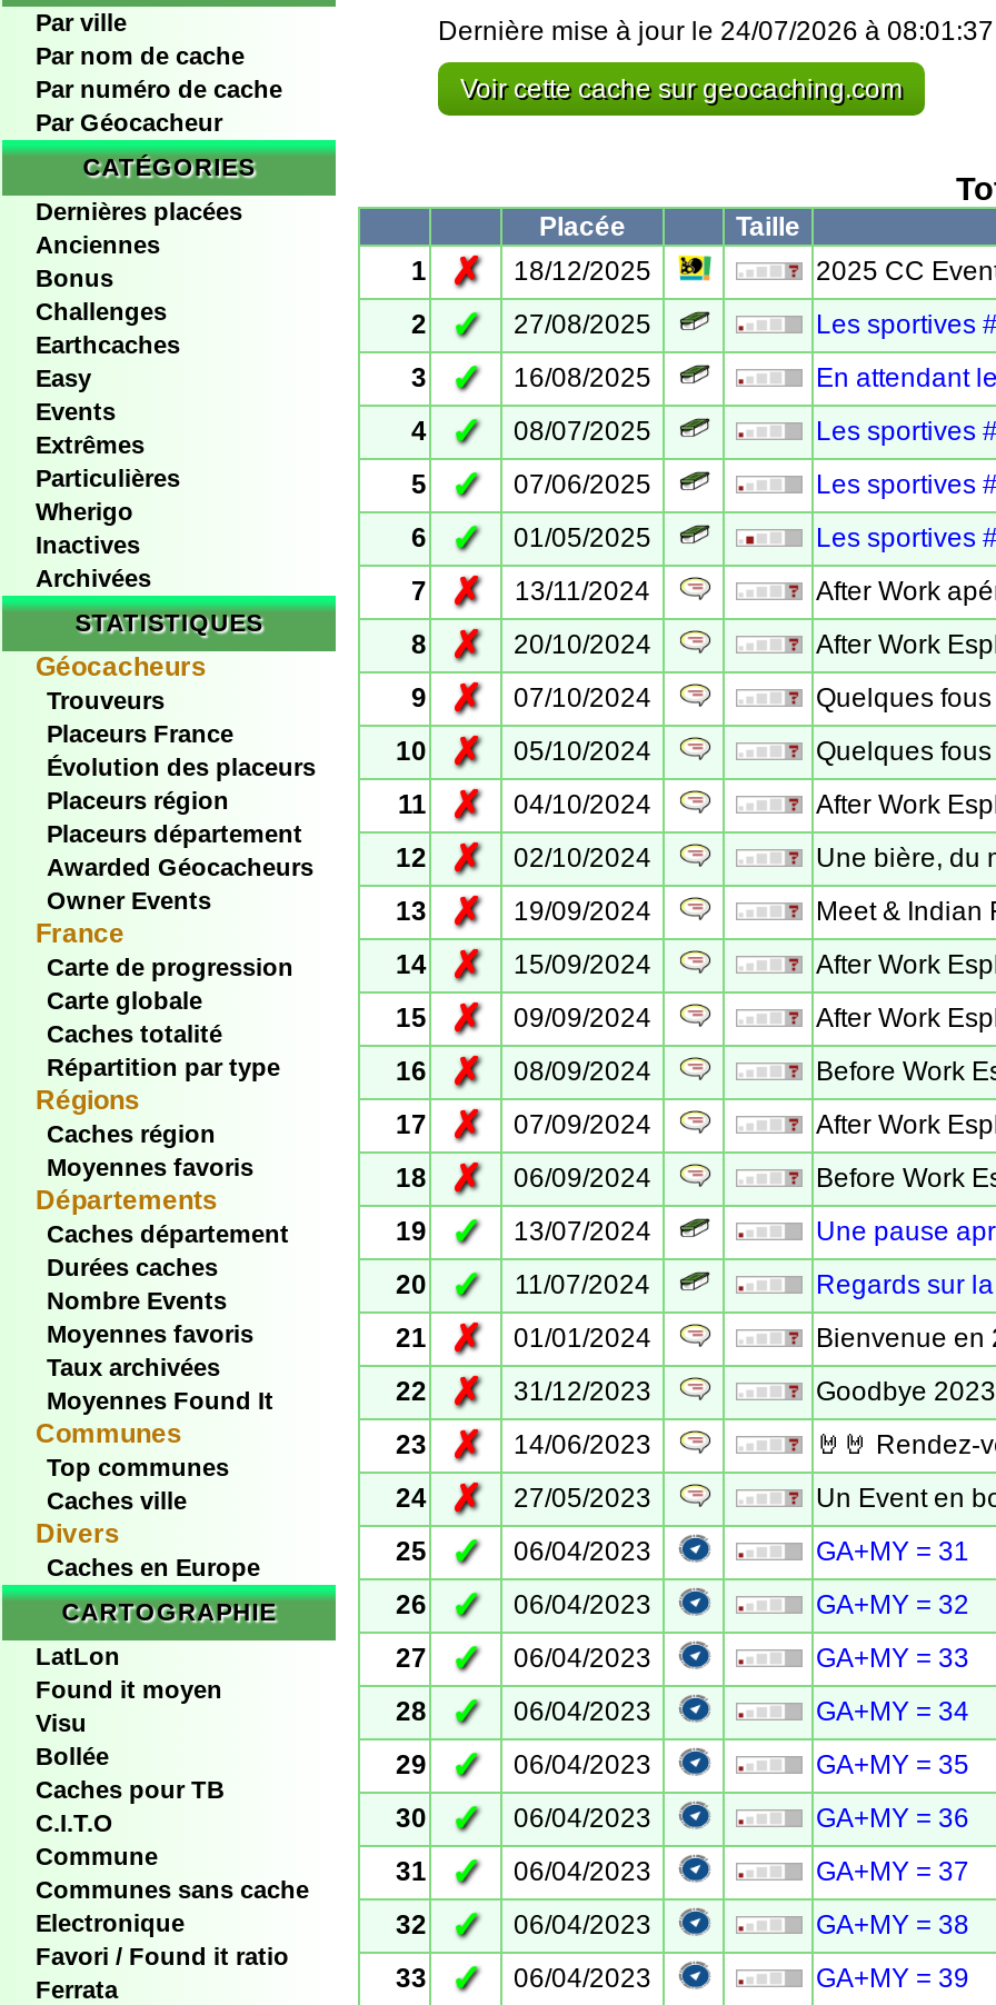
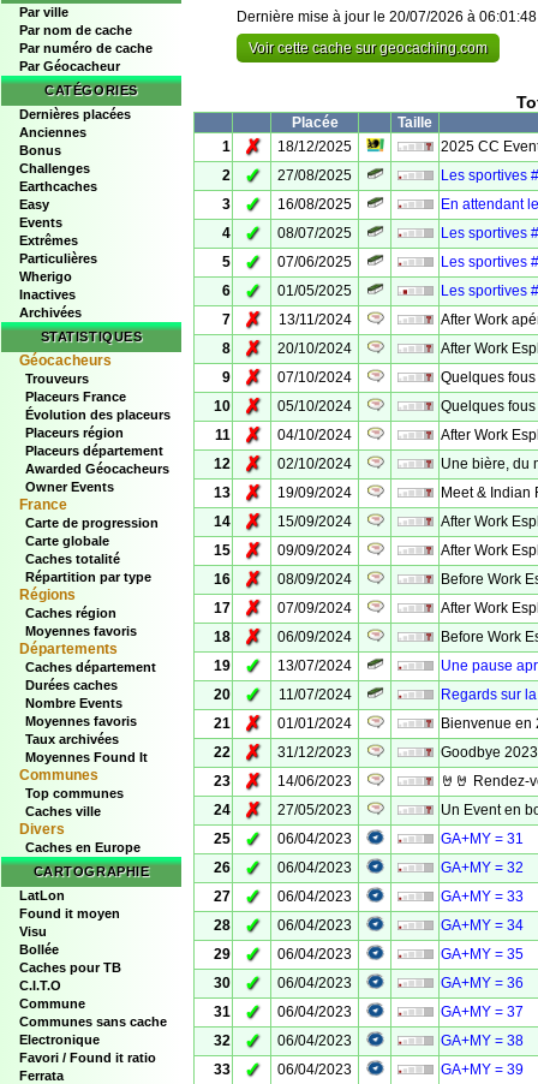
- Dernière mise à jour le 24/07/2026 à 08:01:37
+ Dernière mise à jour le 20/07/2026 à 06:01:48
